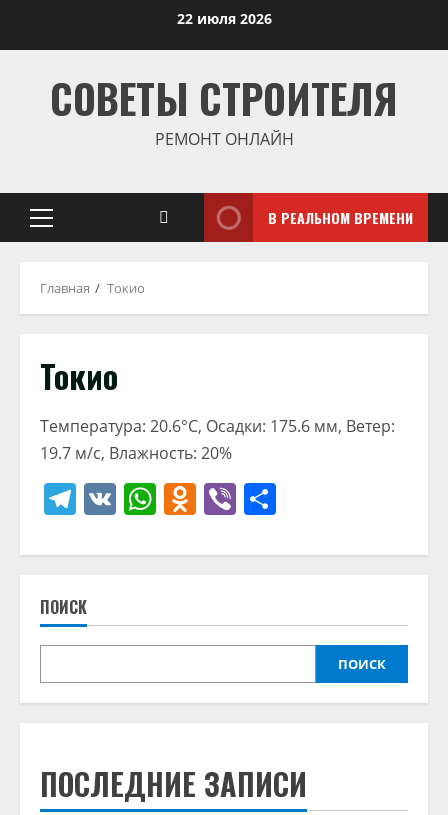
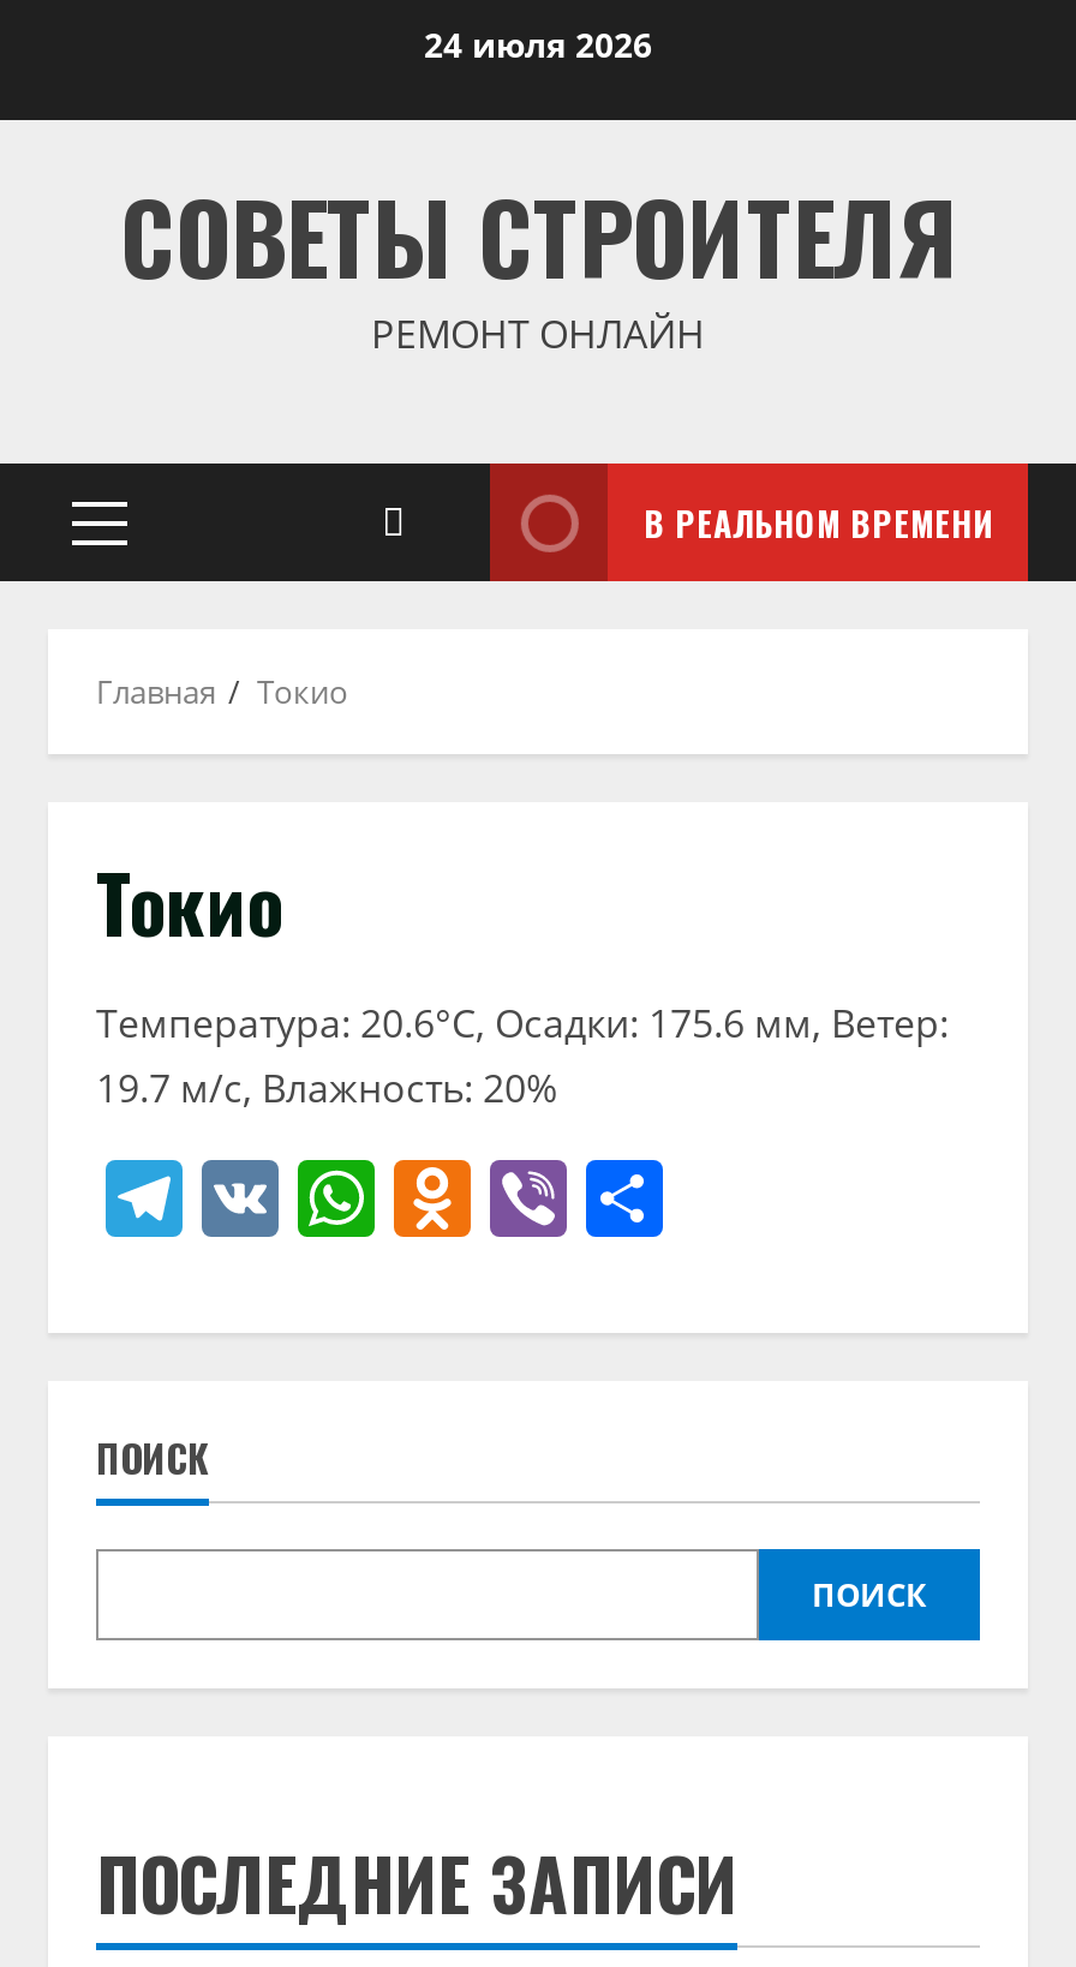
- 22 июля 2026
+ 24 июля 2026
